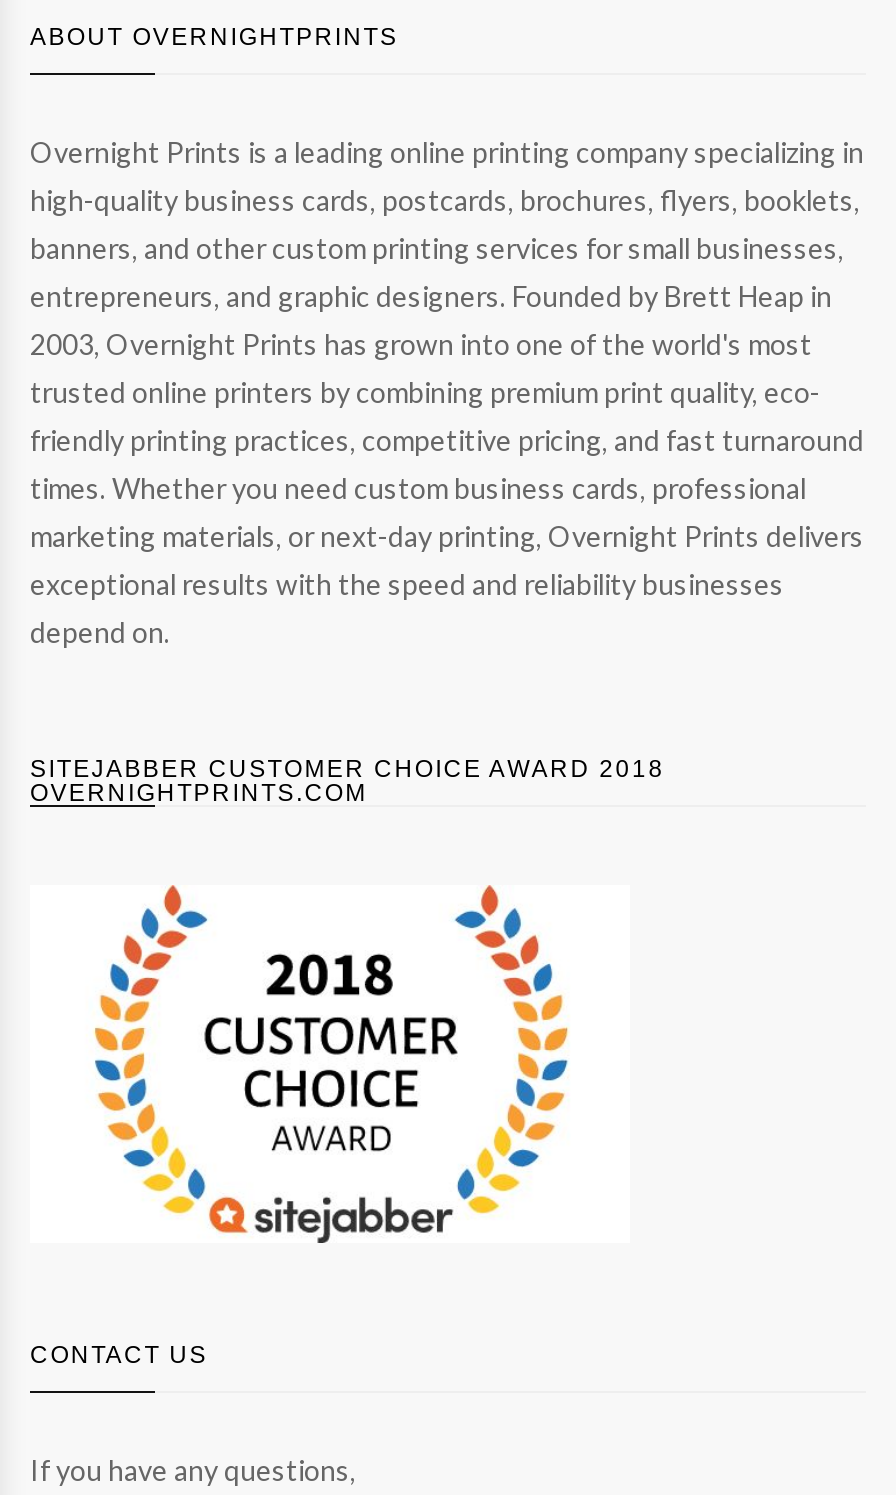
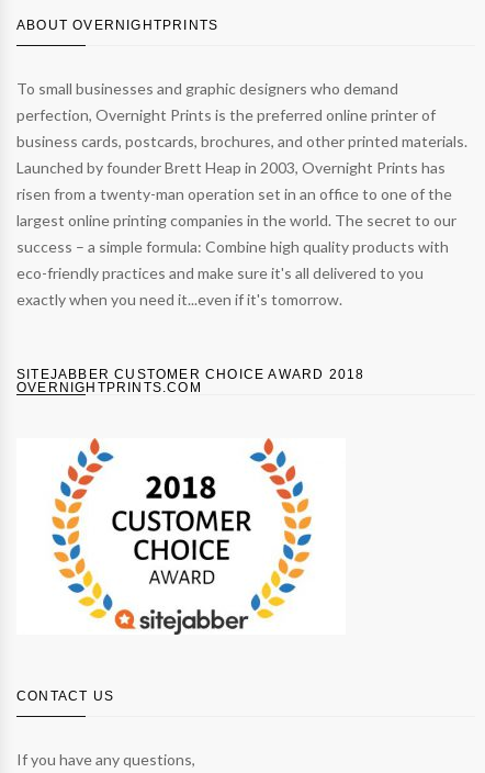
- Overnight Prints is a leading online printing company specializing in
- high-quality business cards, postcards, brochures, flyers, booklets,
- banners, and other custom printing services for small businesses,
- entrepreneurs, and graphic designers. Founded by Brett Heap in
- 2003, Overnight Prints has grown into one of the world's most
- trusted online printers by combining premium print quality, eco-
- friendly printing practices, competitive pricing, and fast turnaround
- times. Whether you need custom business cards, professional
- marketing materials, or next-day printing, Overnight Prints delivers
- exceptional results with the speed and reliability businesses
- depend on.
+ To small businesses and graphic designers who demand
+ perfection, Overnight Prints is the preferred online printer of
+ business cards, postcards, brochures, and other printed materials.
+ Launched by founder Brett Heap in 2003, Overnight Prints has
+ risen from a twenty-man operation set in an office to one of the
+ largest online printing companies in the world. The secret to our
+ success – a simple formula: Combine high quality products with
+ eco-friendly practices and make sure it's all delivered to you
+ exactly when you need it...even if it's tomorrow.
